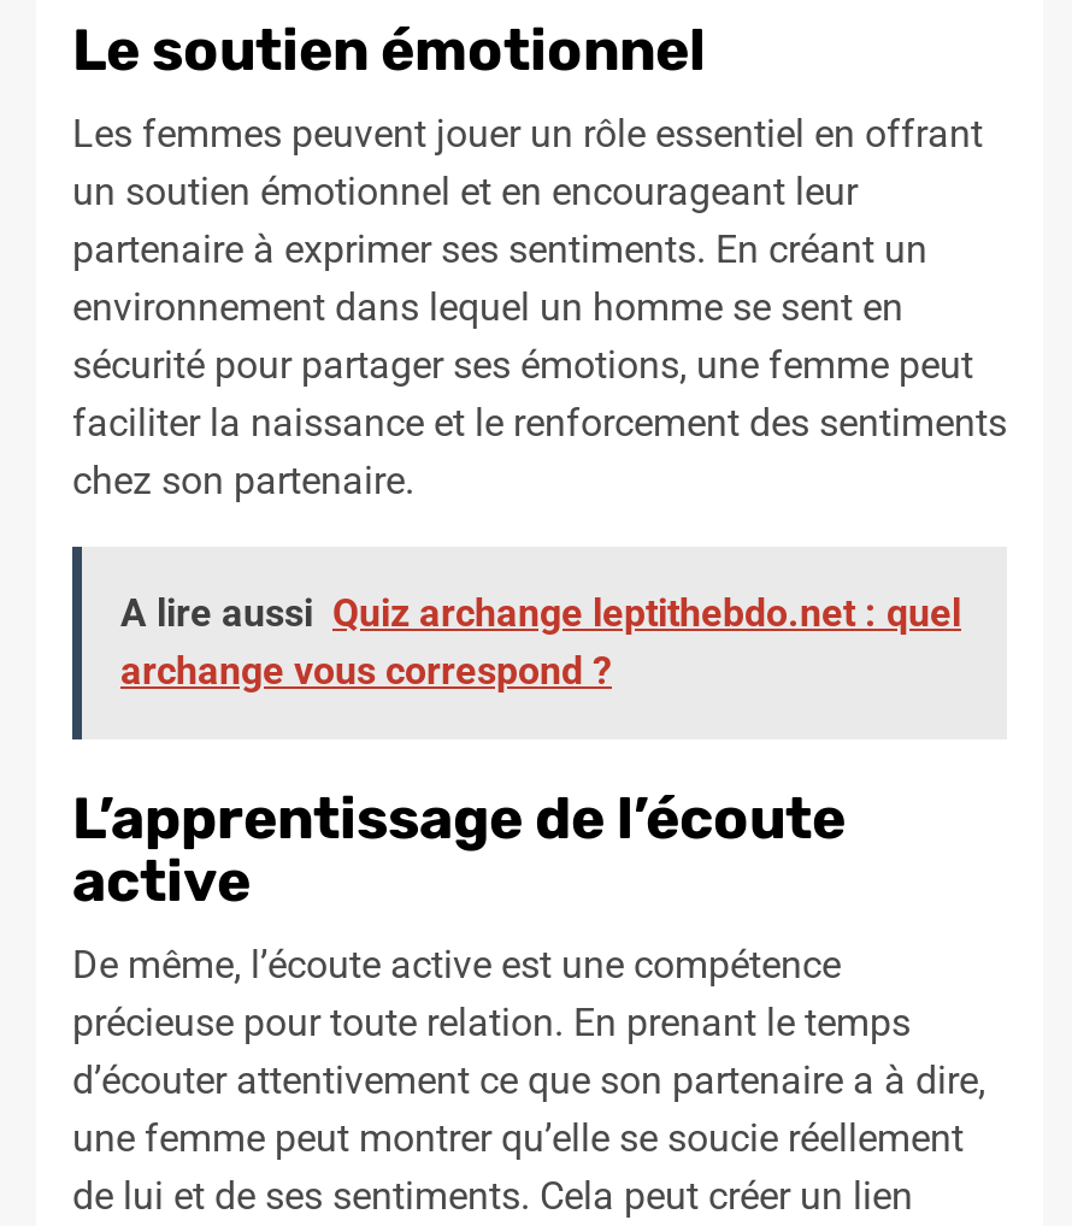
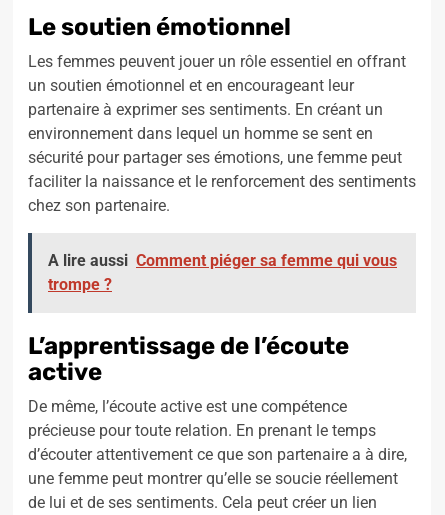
- A lire aussi Quiz archange leptithebdo.net : quel
- archange vous correspond ?
+ A lire aussi Comment piéger sa femme qui vous
+ trompe ?
